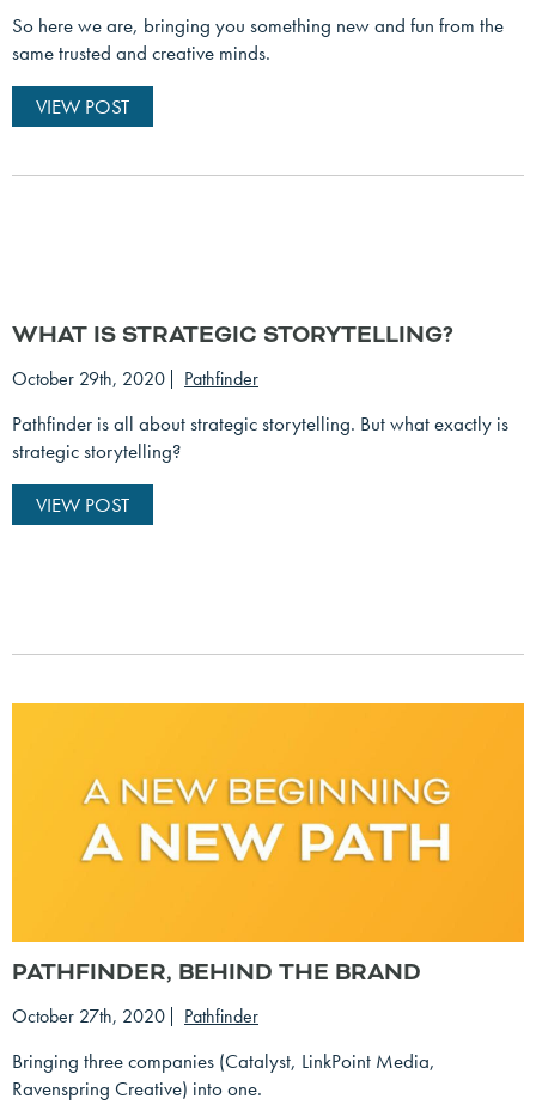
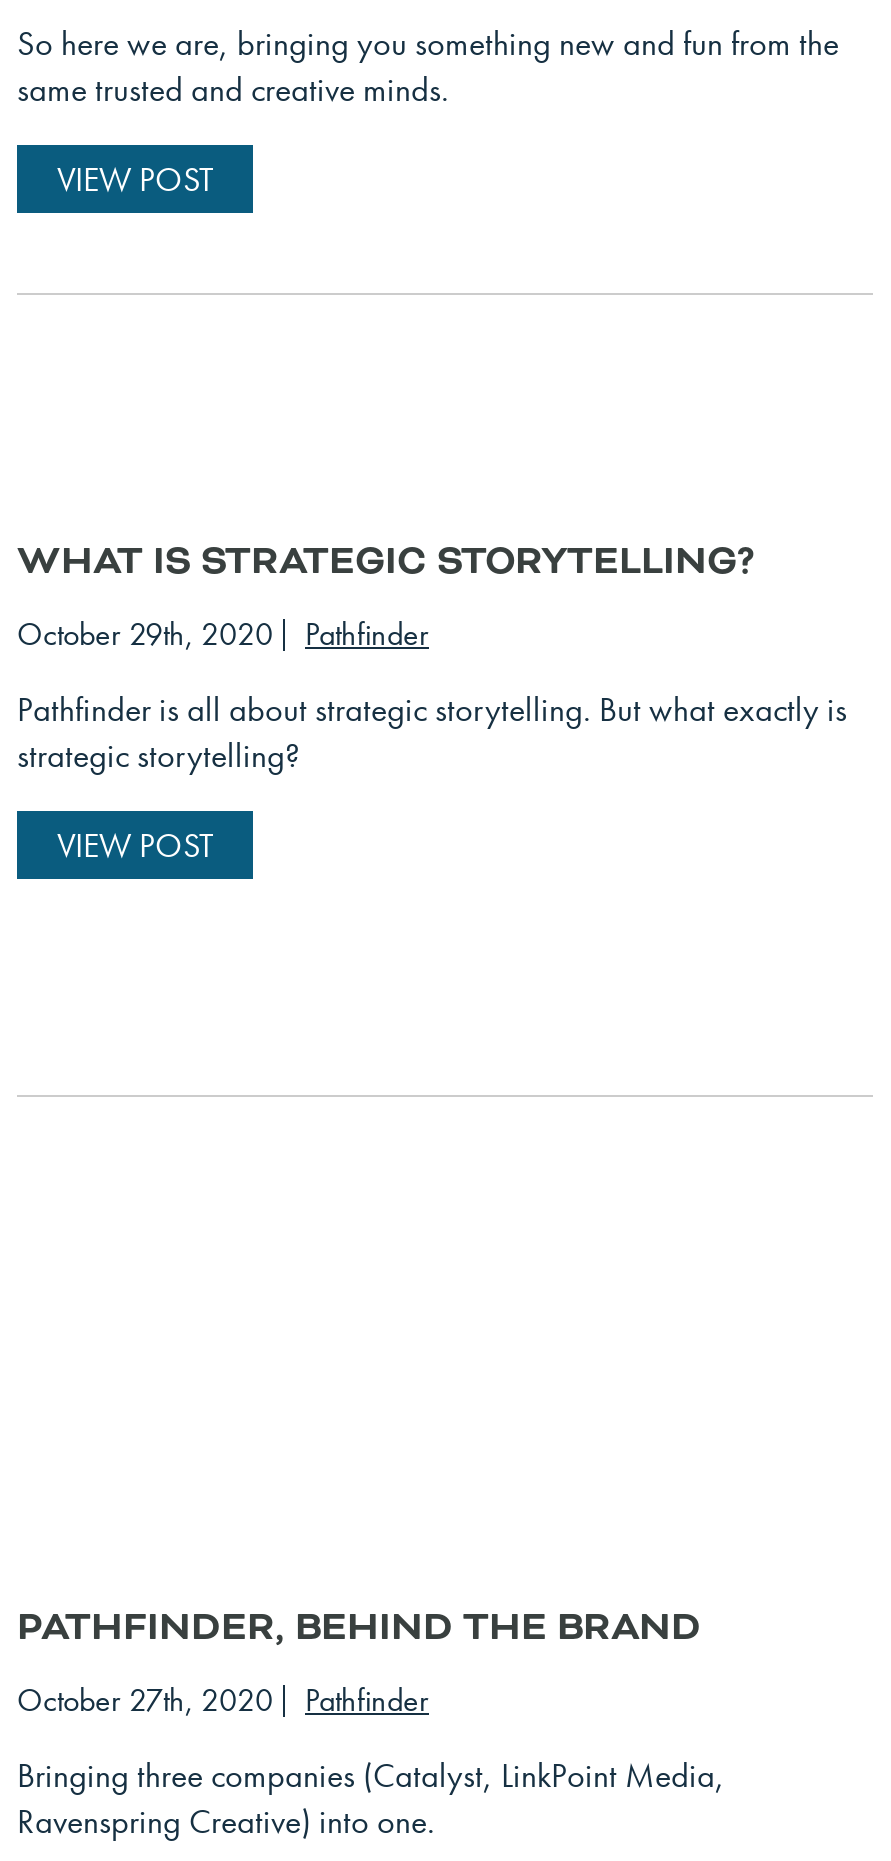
- [image]
